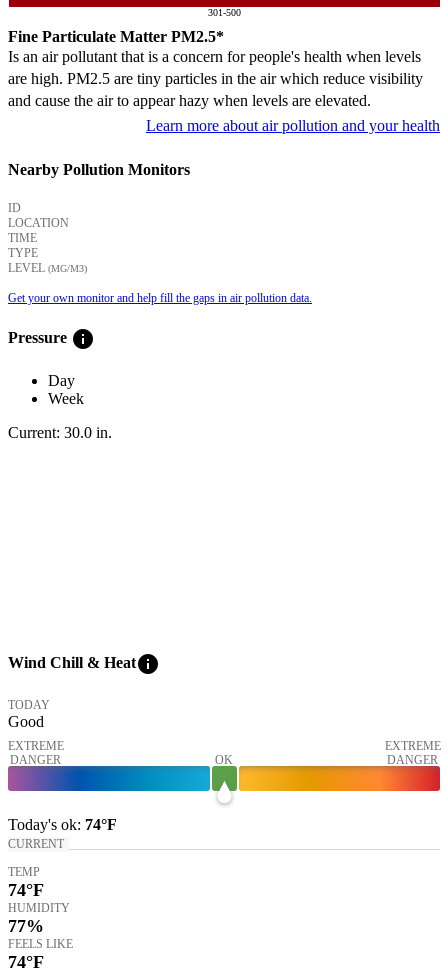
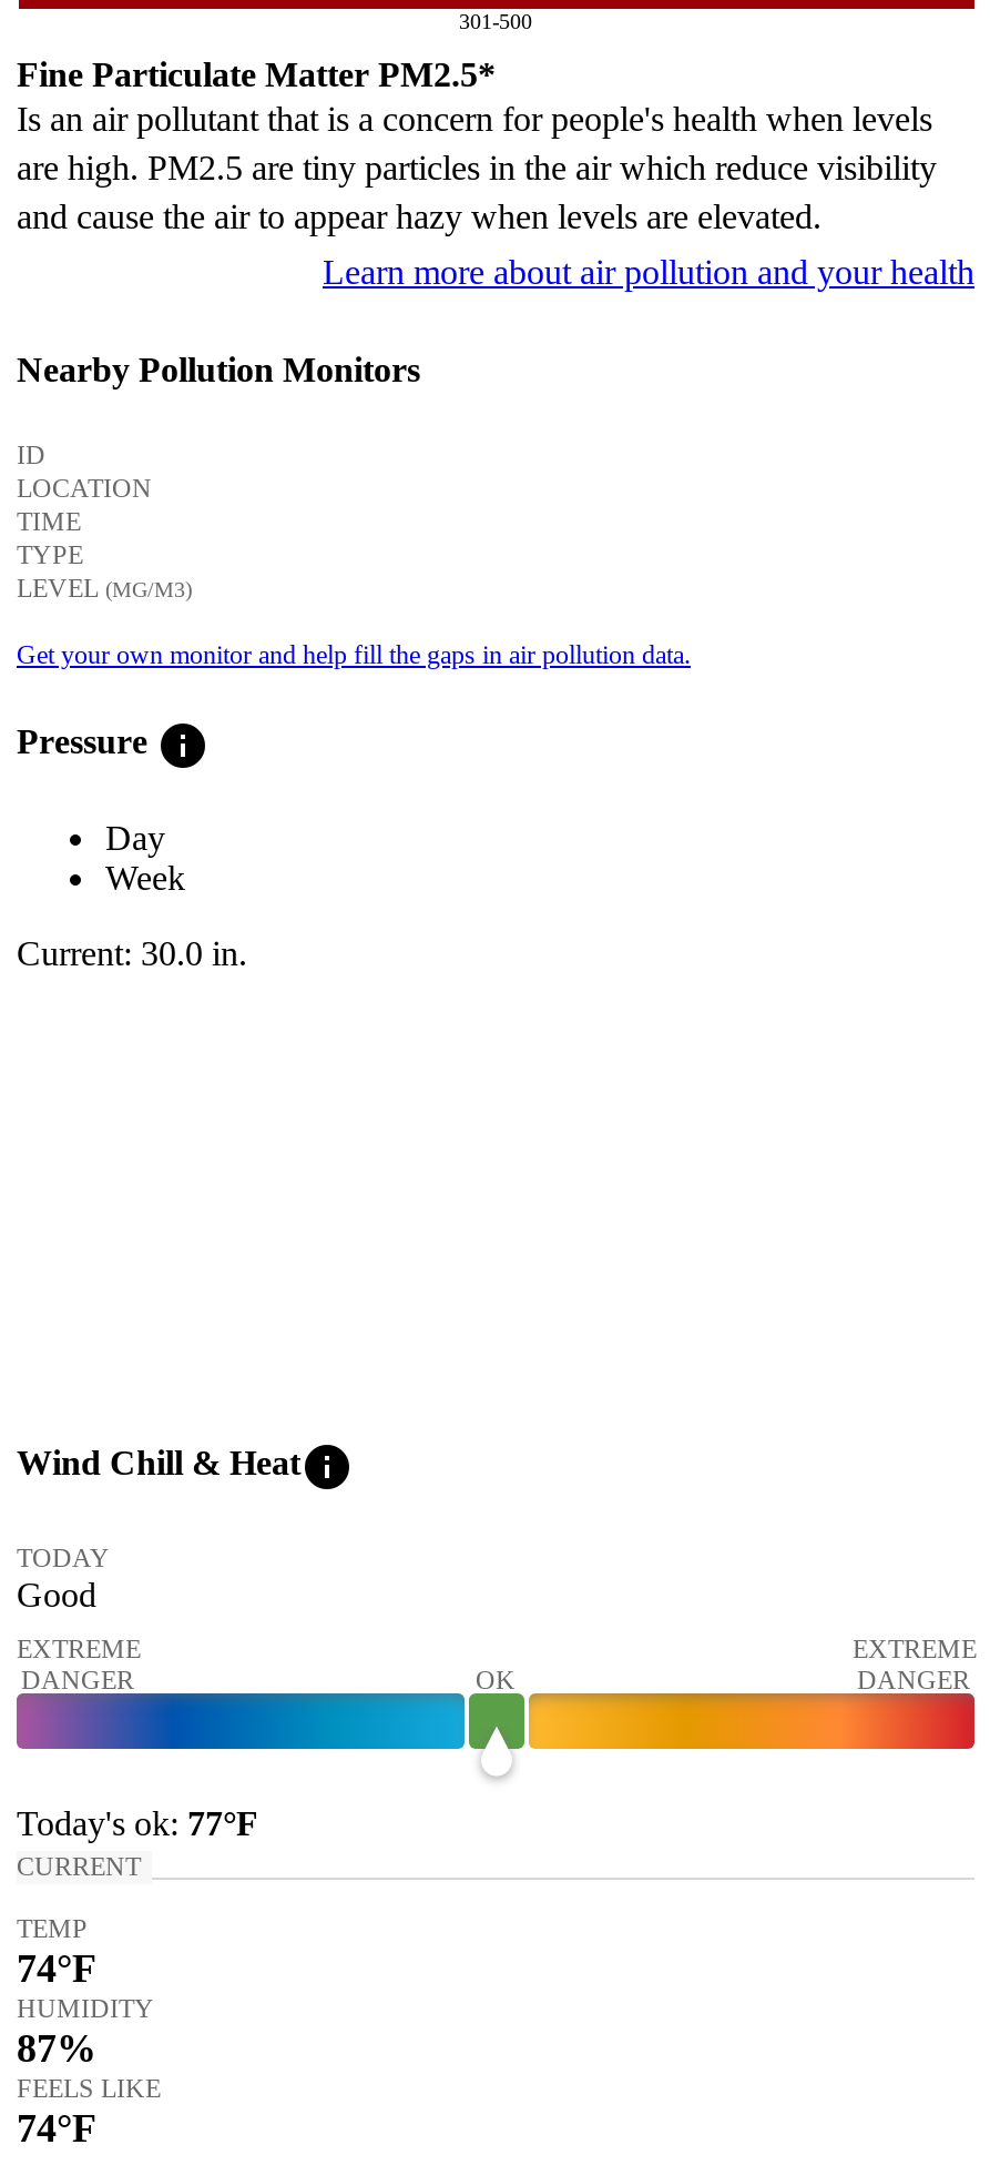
- Today's ok: 74°F
+ Today's ok: 77°F

- 77%
+ 87%
